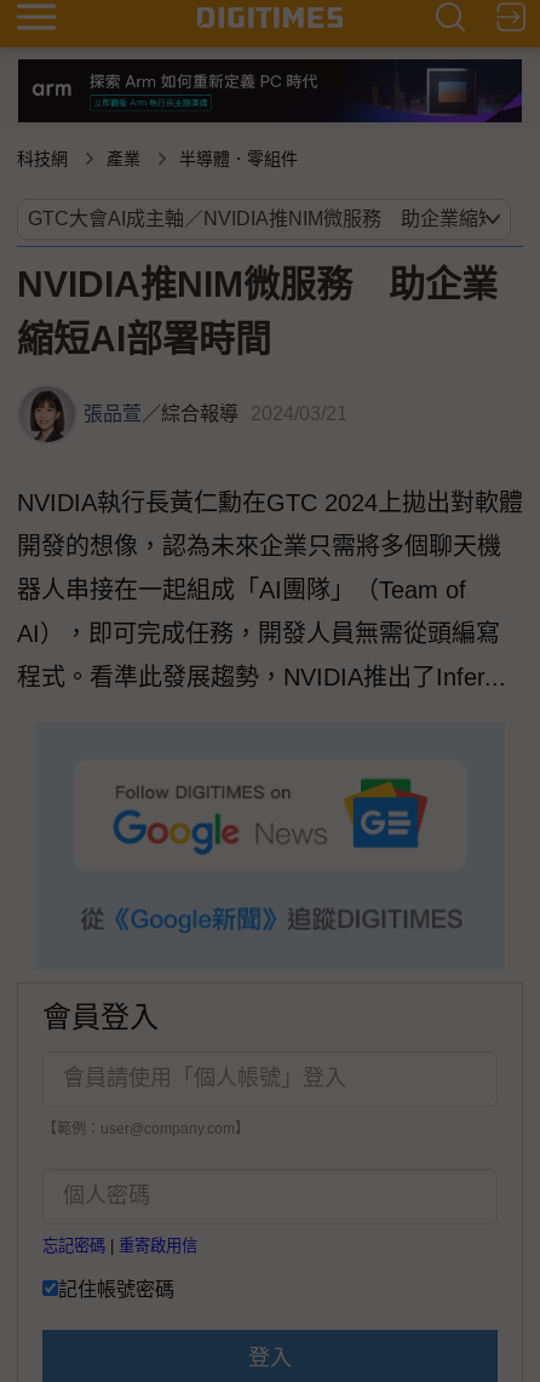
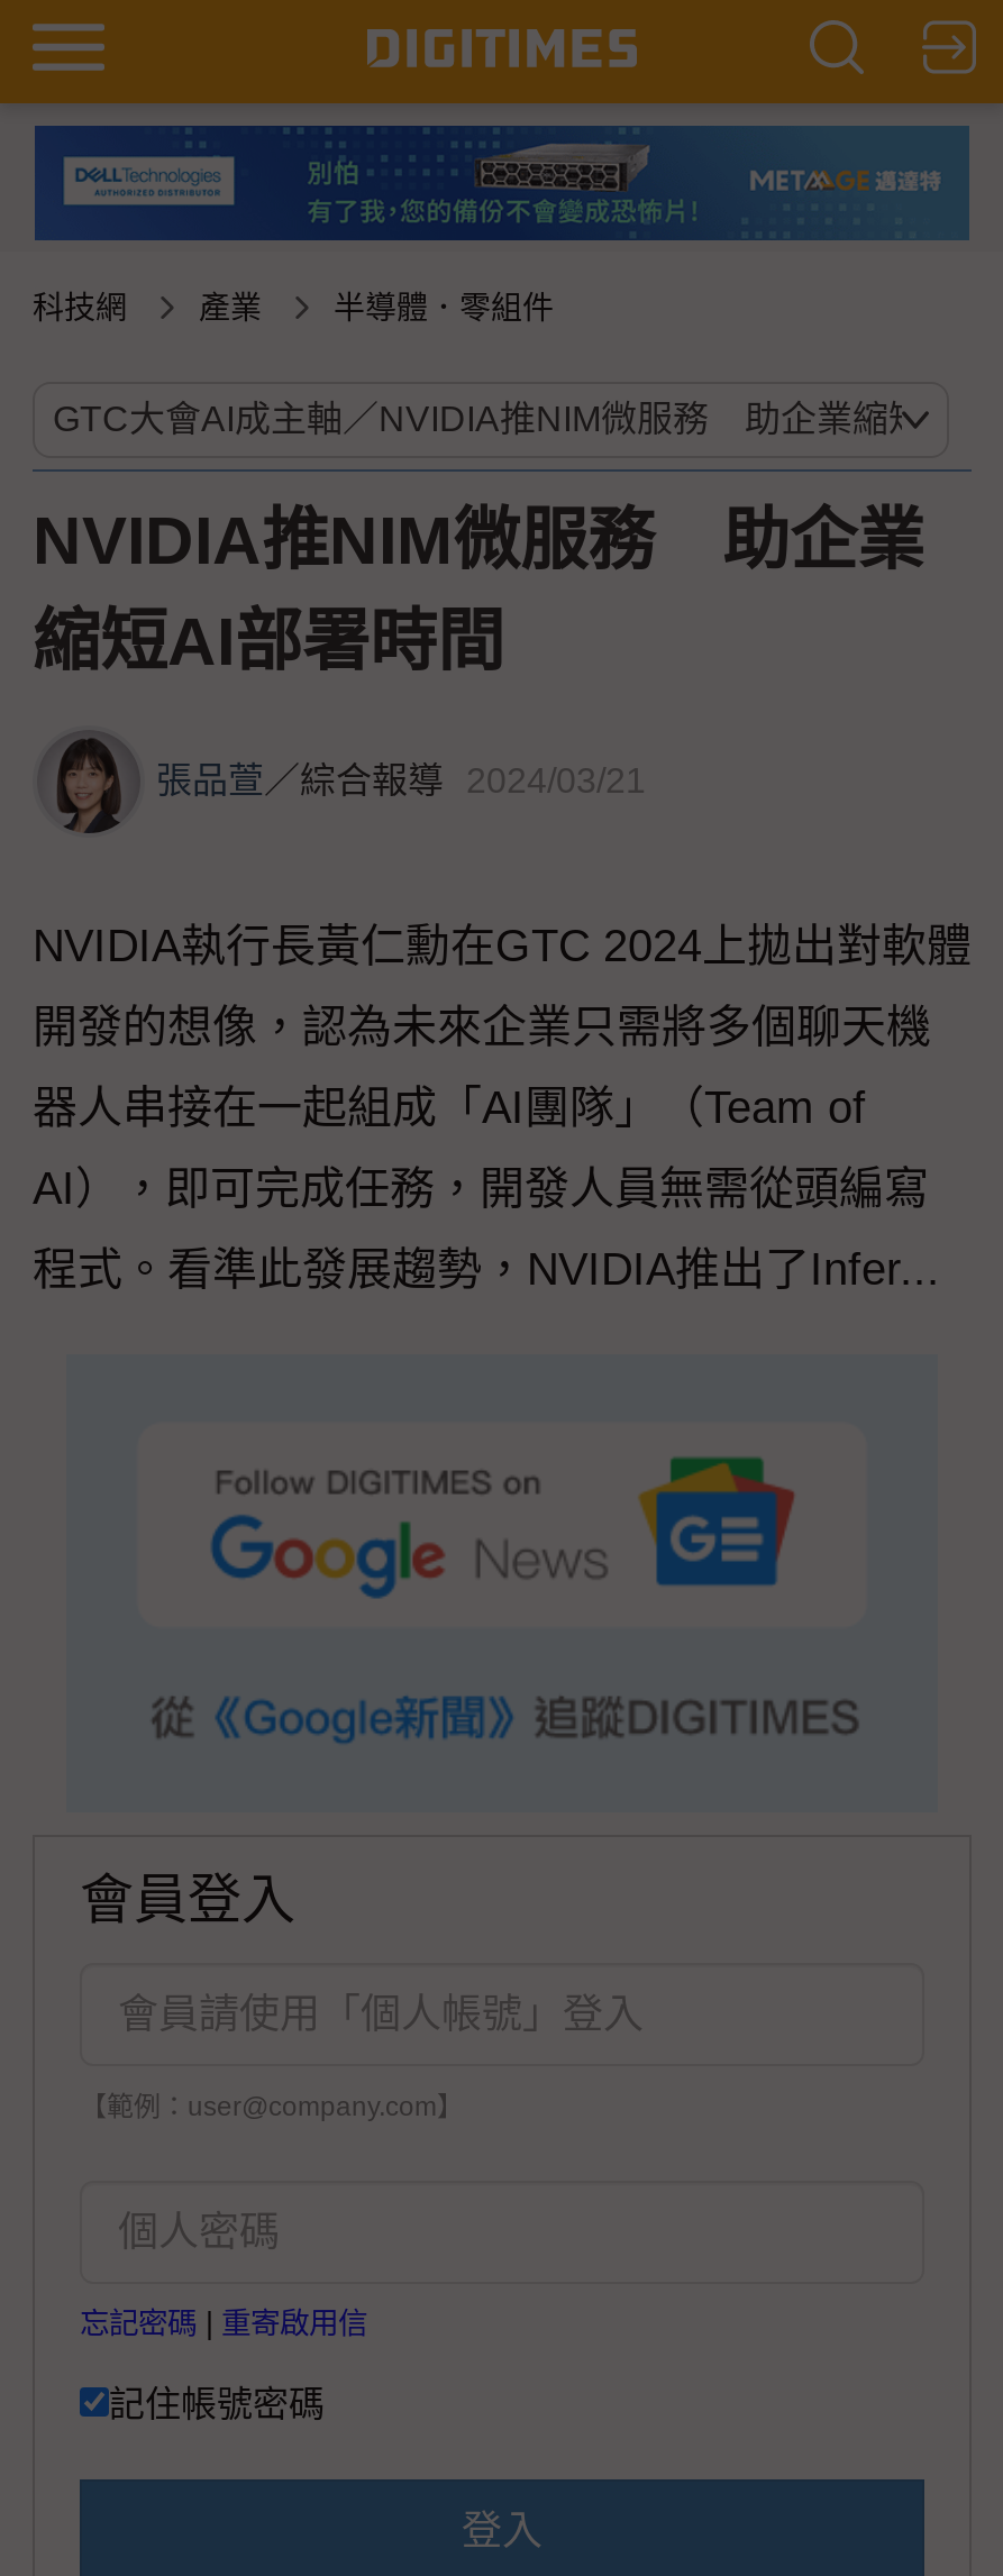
- [image]
+ [image]
